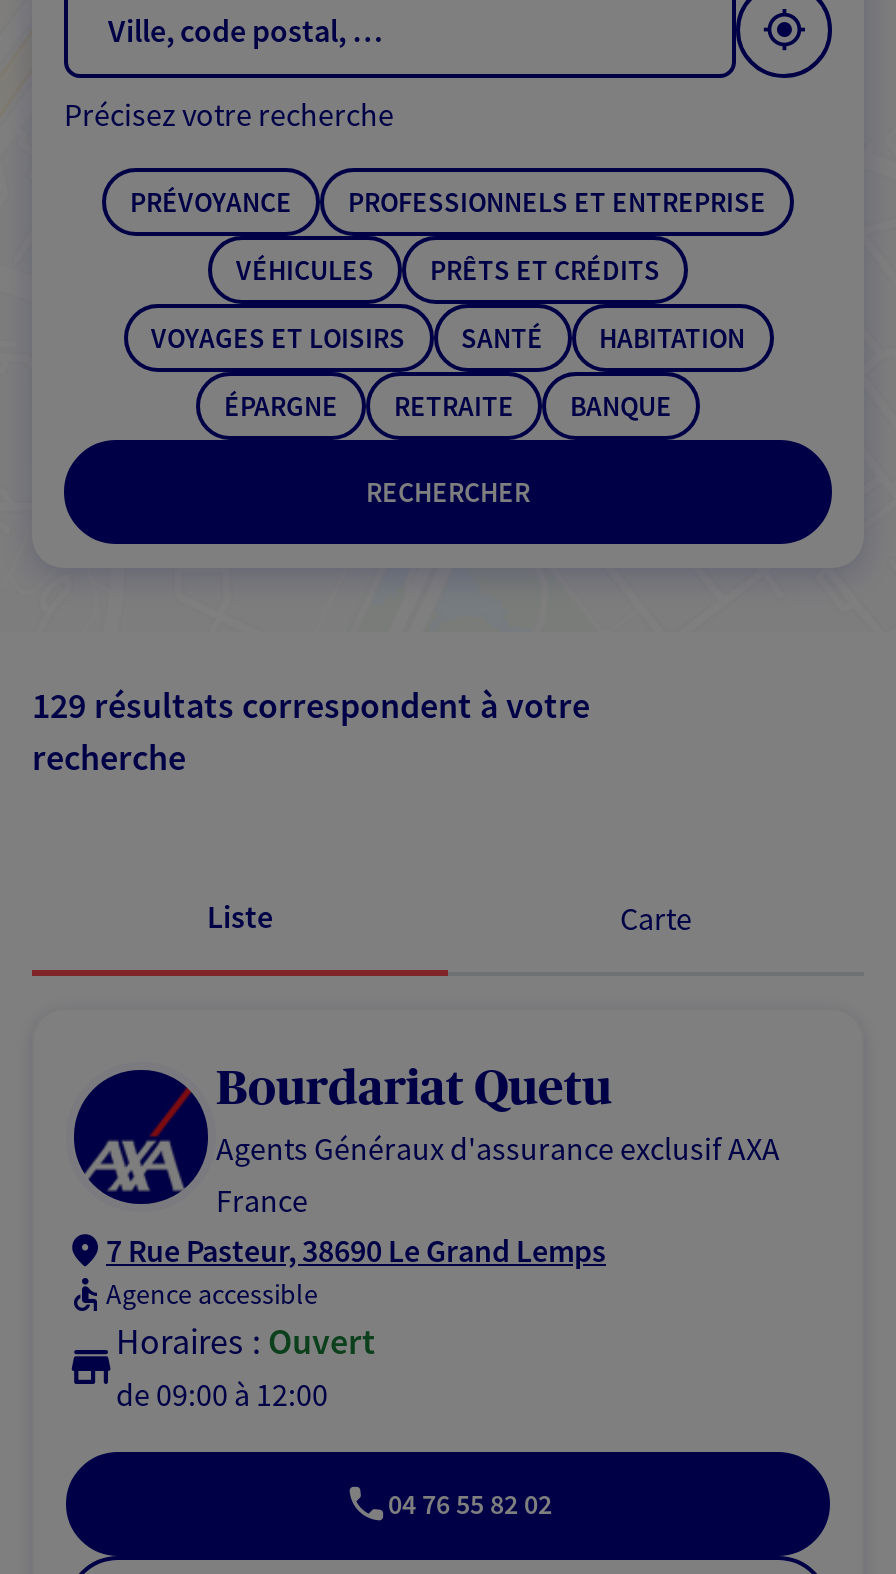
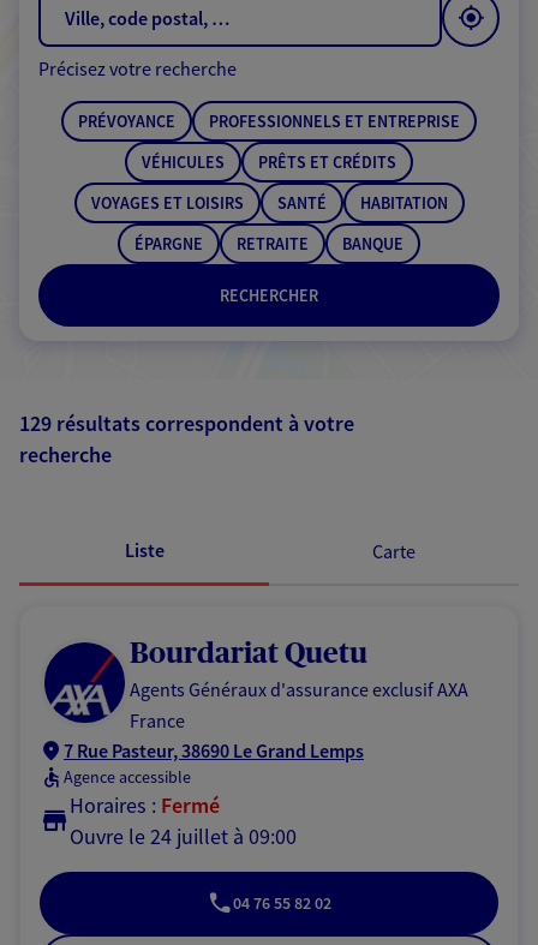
- Horaires : Ouvert
- de 09:00 à 12:00
+ Horaires : Fermé
+ Ouvre le 24 juillet à 09:00
